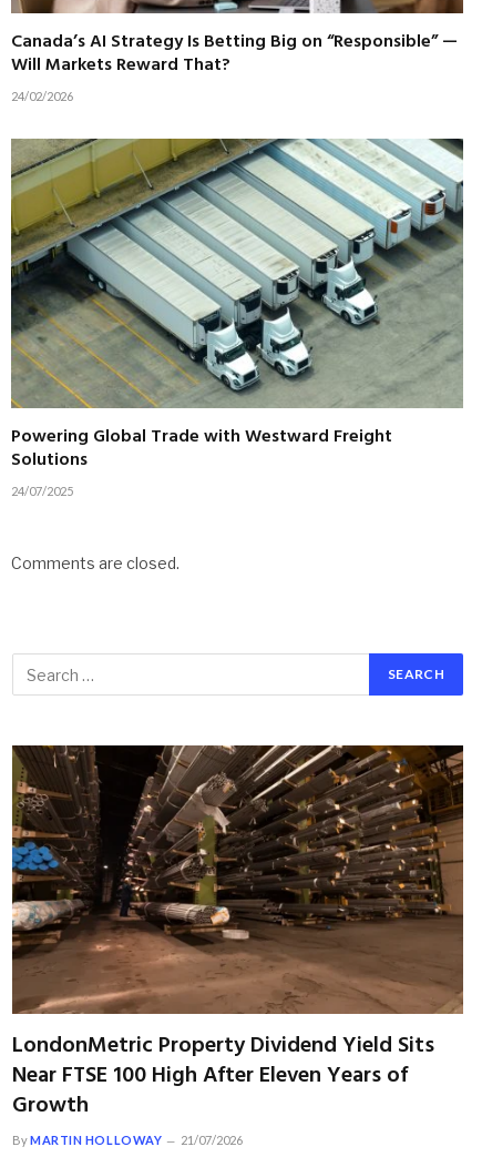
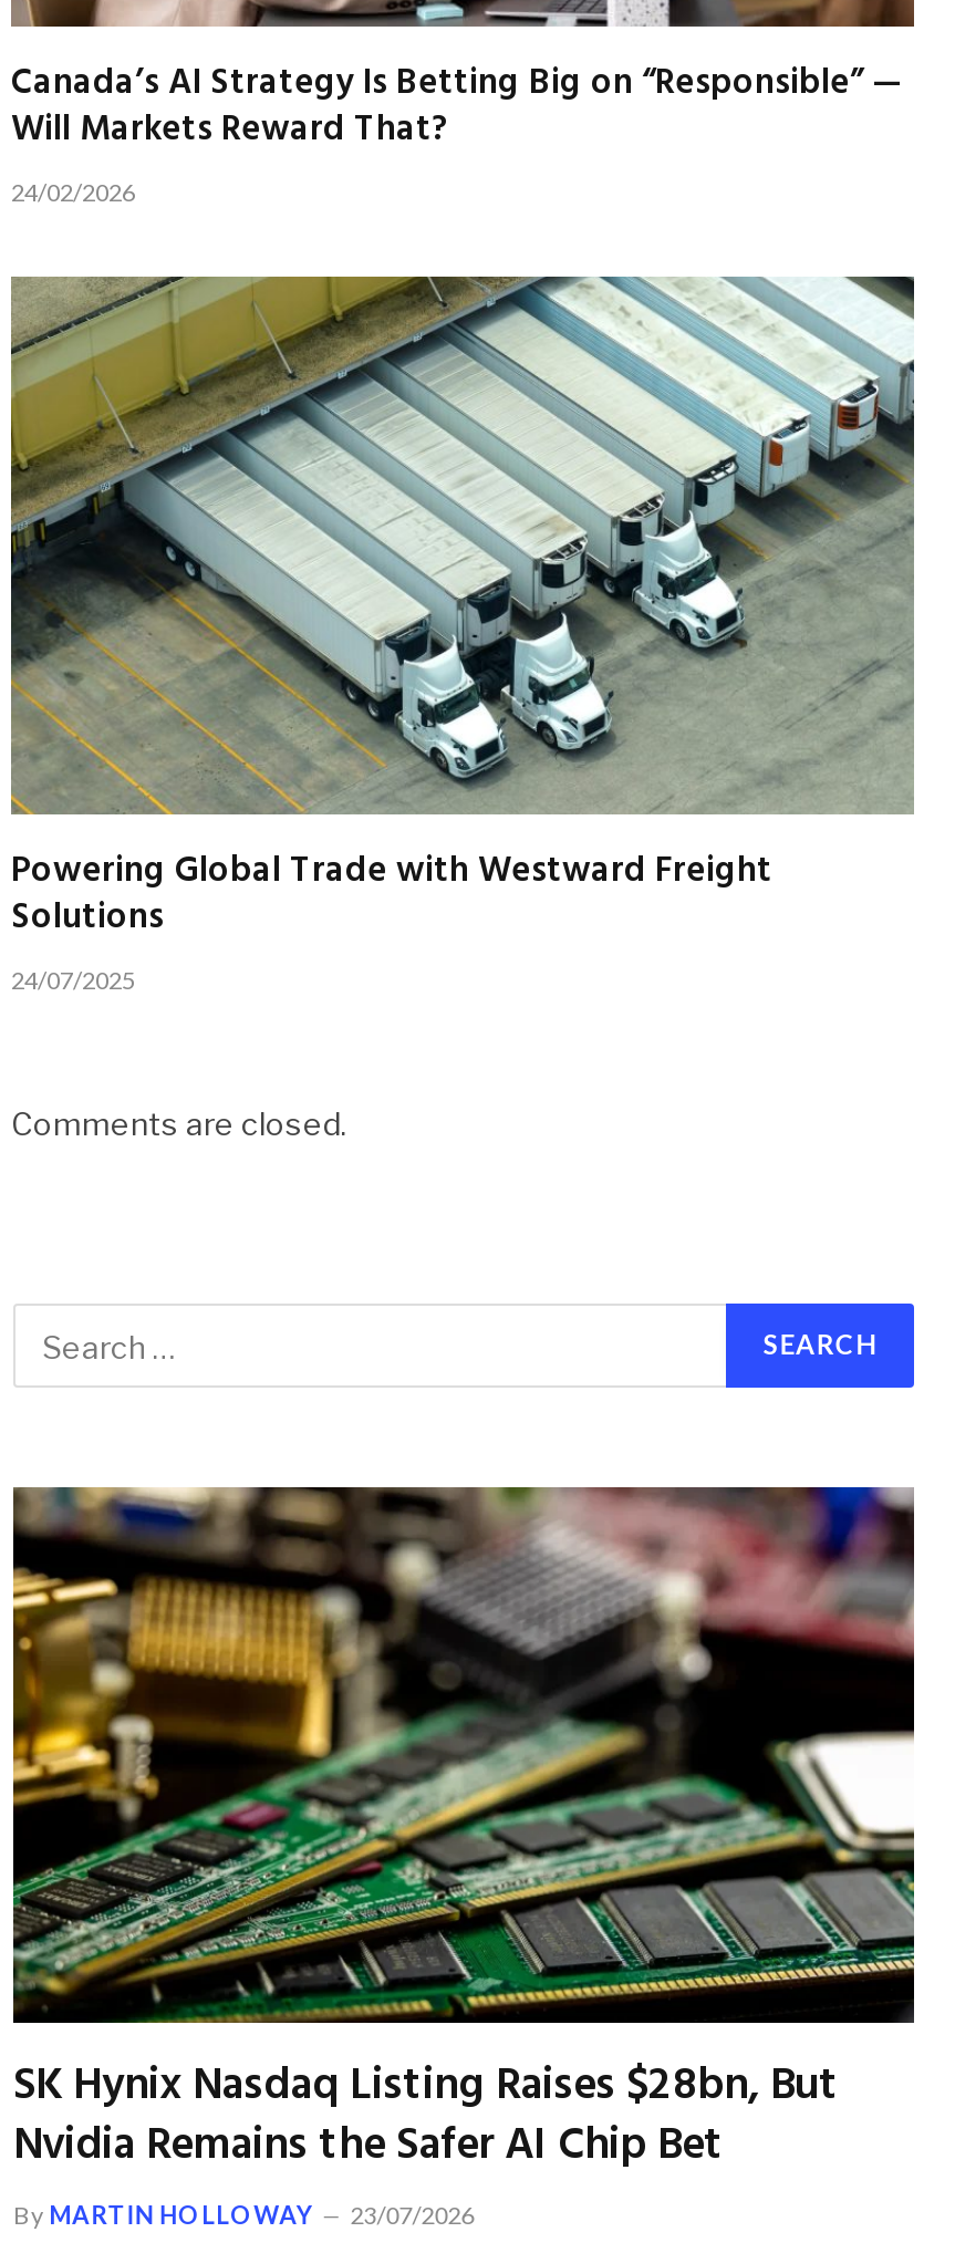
- [image]
- LondonMetric Property Dividend Yield Sits
- Near FTSE 100 High After Eleven Years of
- Growth
+ [image]
+ SK Hynix Nasdaq Listing Raises $28bn, But
+ Nvidia Remains the Safer AI Chip Bet

- By MARTIN HOLLOWAY 21/07/2026
+ By MARTIN HOLLOWAY 23/07/2026
